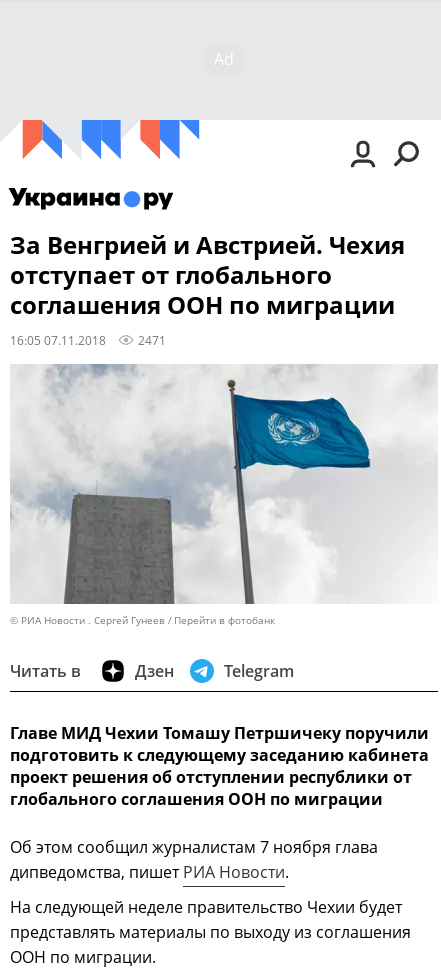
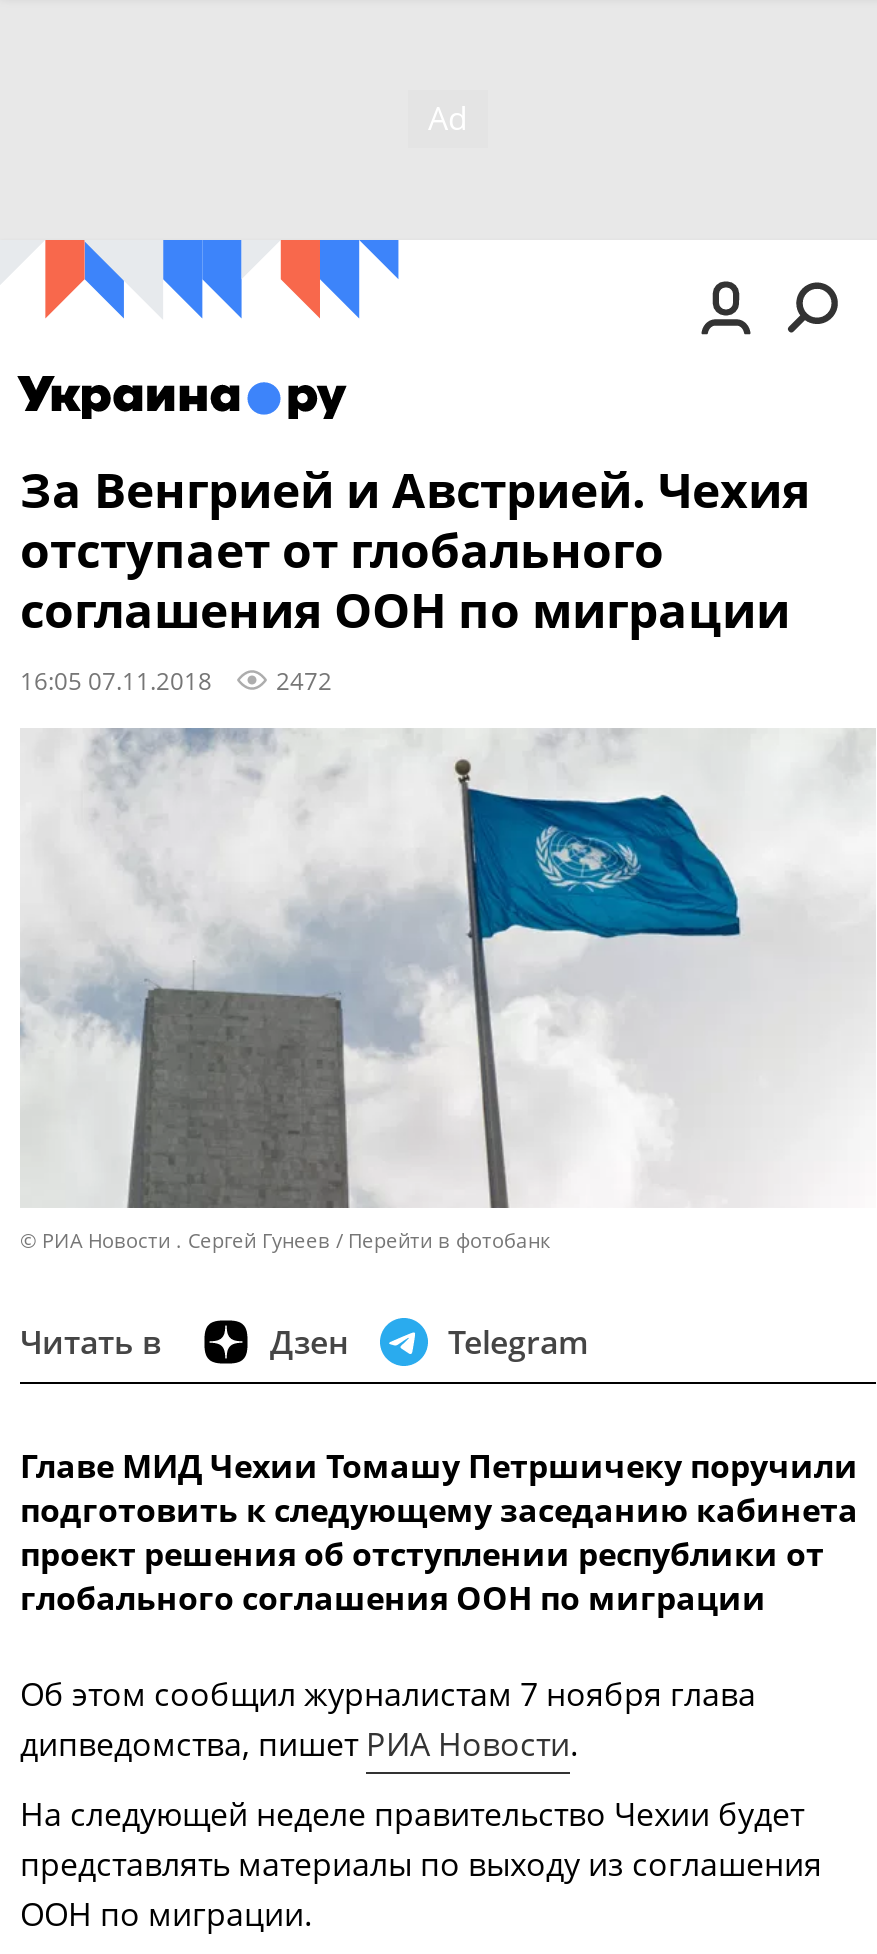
- 16:05 07.11.2018 2471
+ 16:05 07.11.2018 2472
